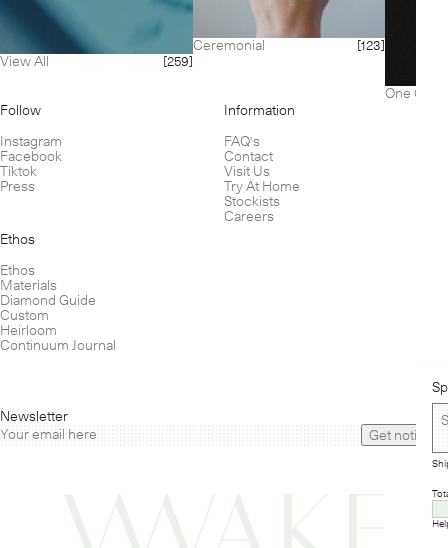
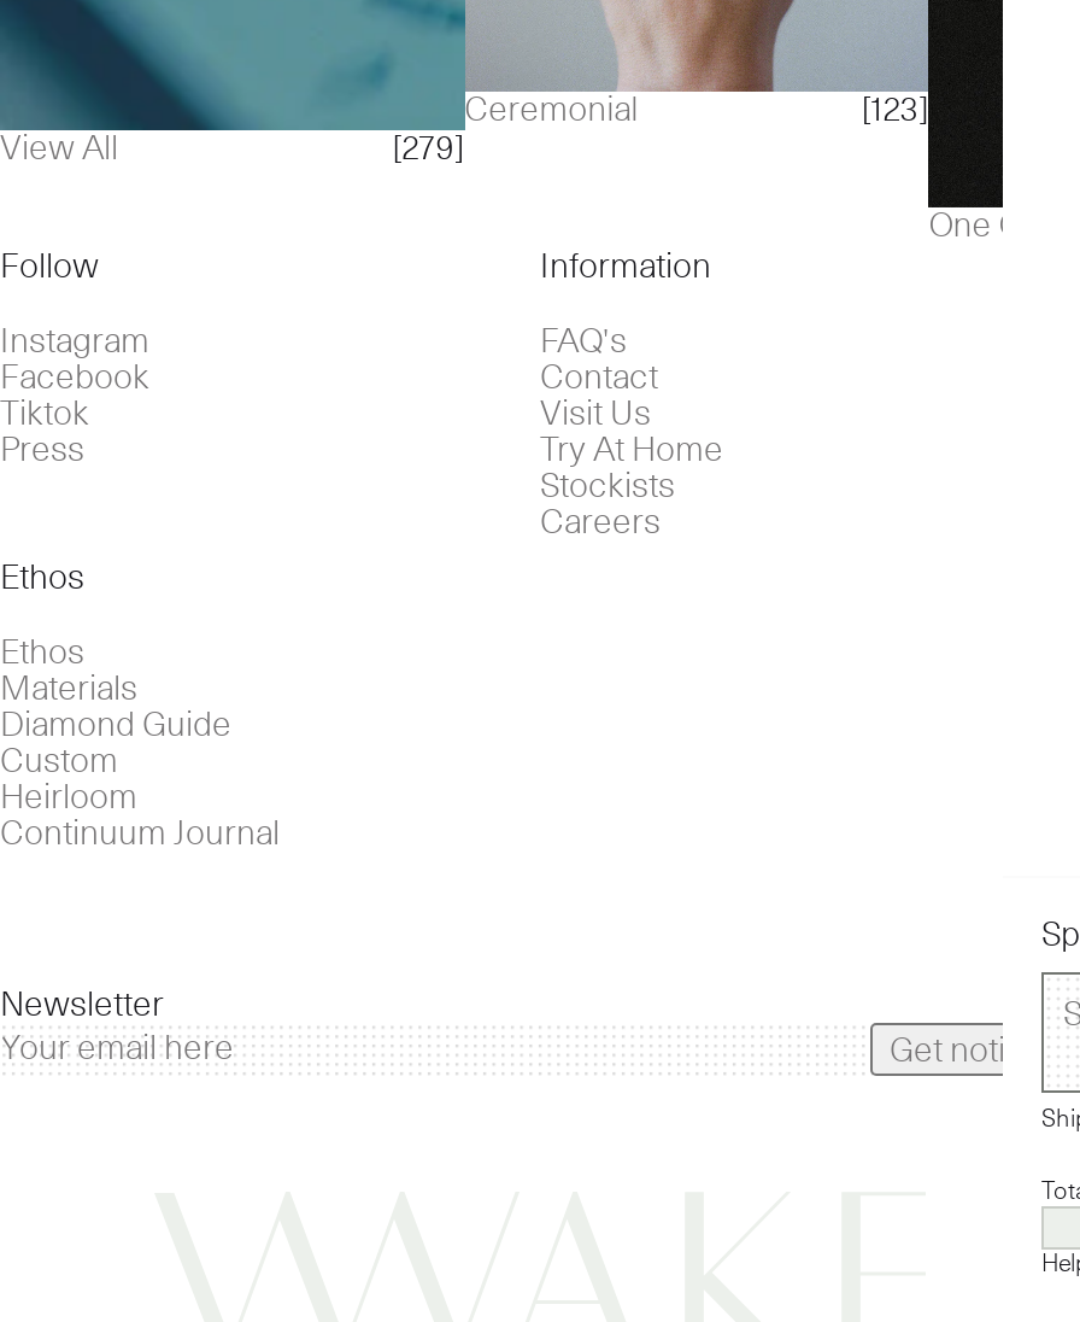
- [259]
+ [279]
